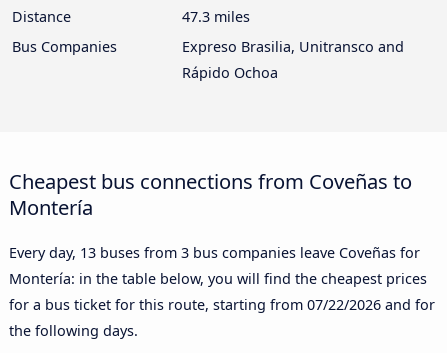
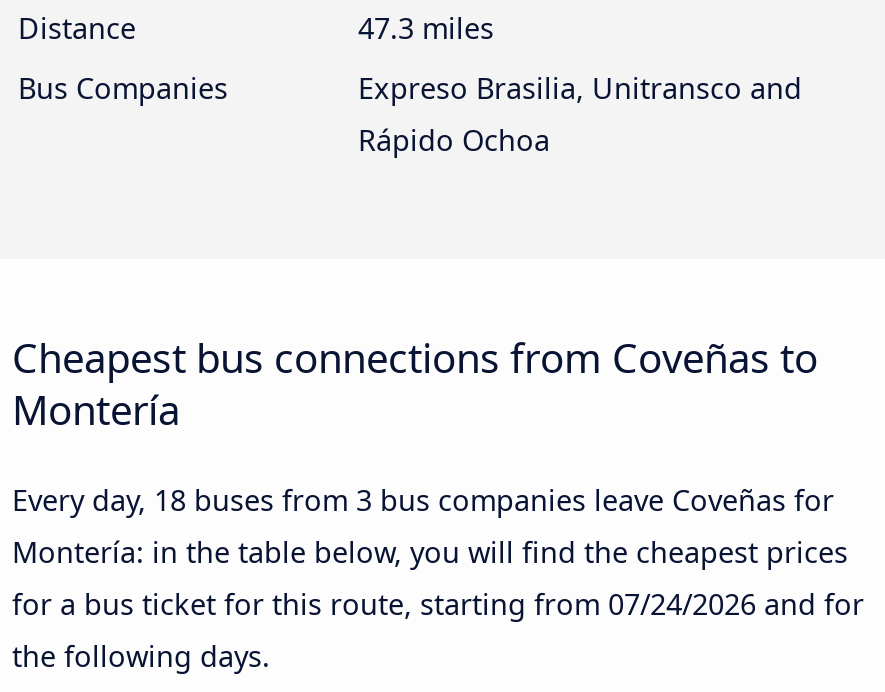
- Every day, 13 buses from 3 bus companies leave Coveñas for
+ Every day, 18 buses from 3 bus companies leave Coveñas for

- for a bus ticket for this route, starting from 07/22/2026 and for
+ for a bus ticket for this route, starting from 07/24/2026 and for
